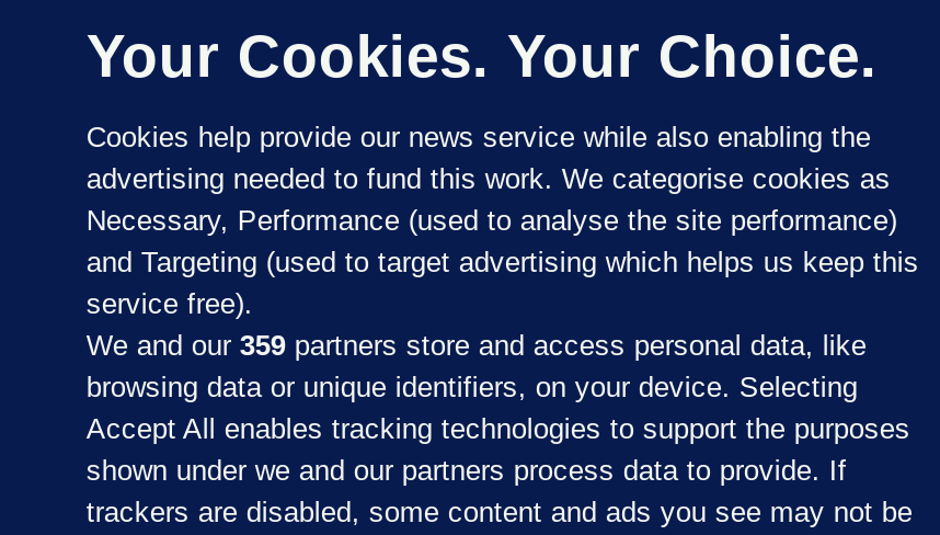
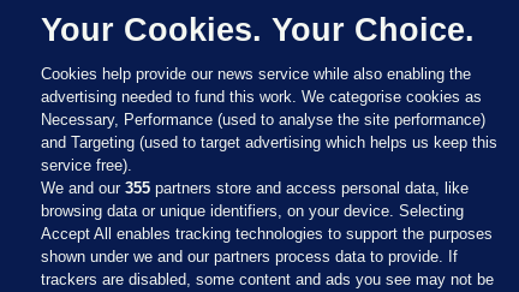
- We and our 359 partners store and access personal data, like
+ We and our 355 partners store and access personal data, like
